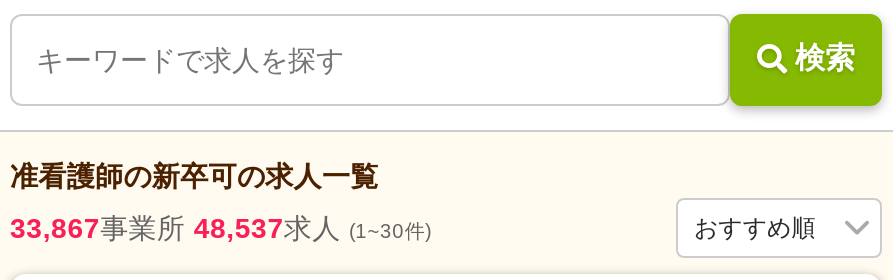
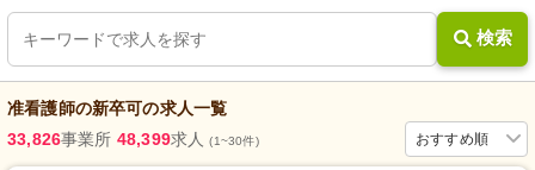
- 33,867事業所 48,537求人(1~30件)
+ 33,826事業所 48,399求人(1~30件)
